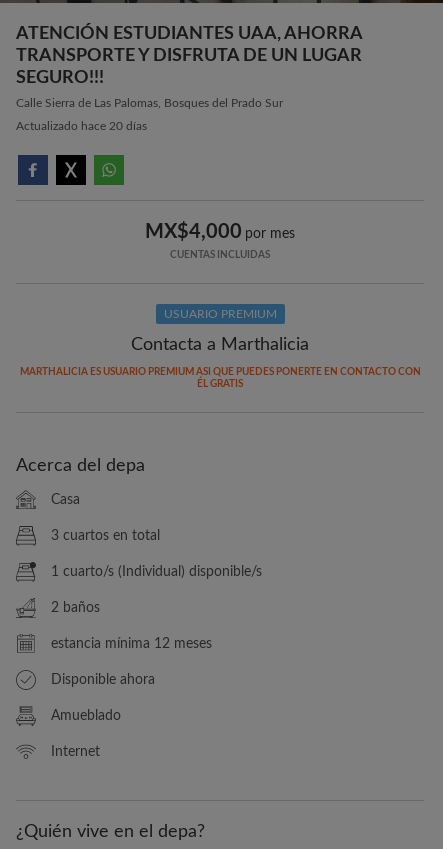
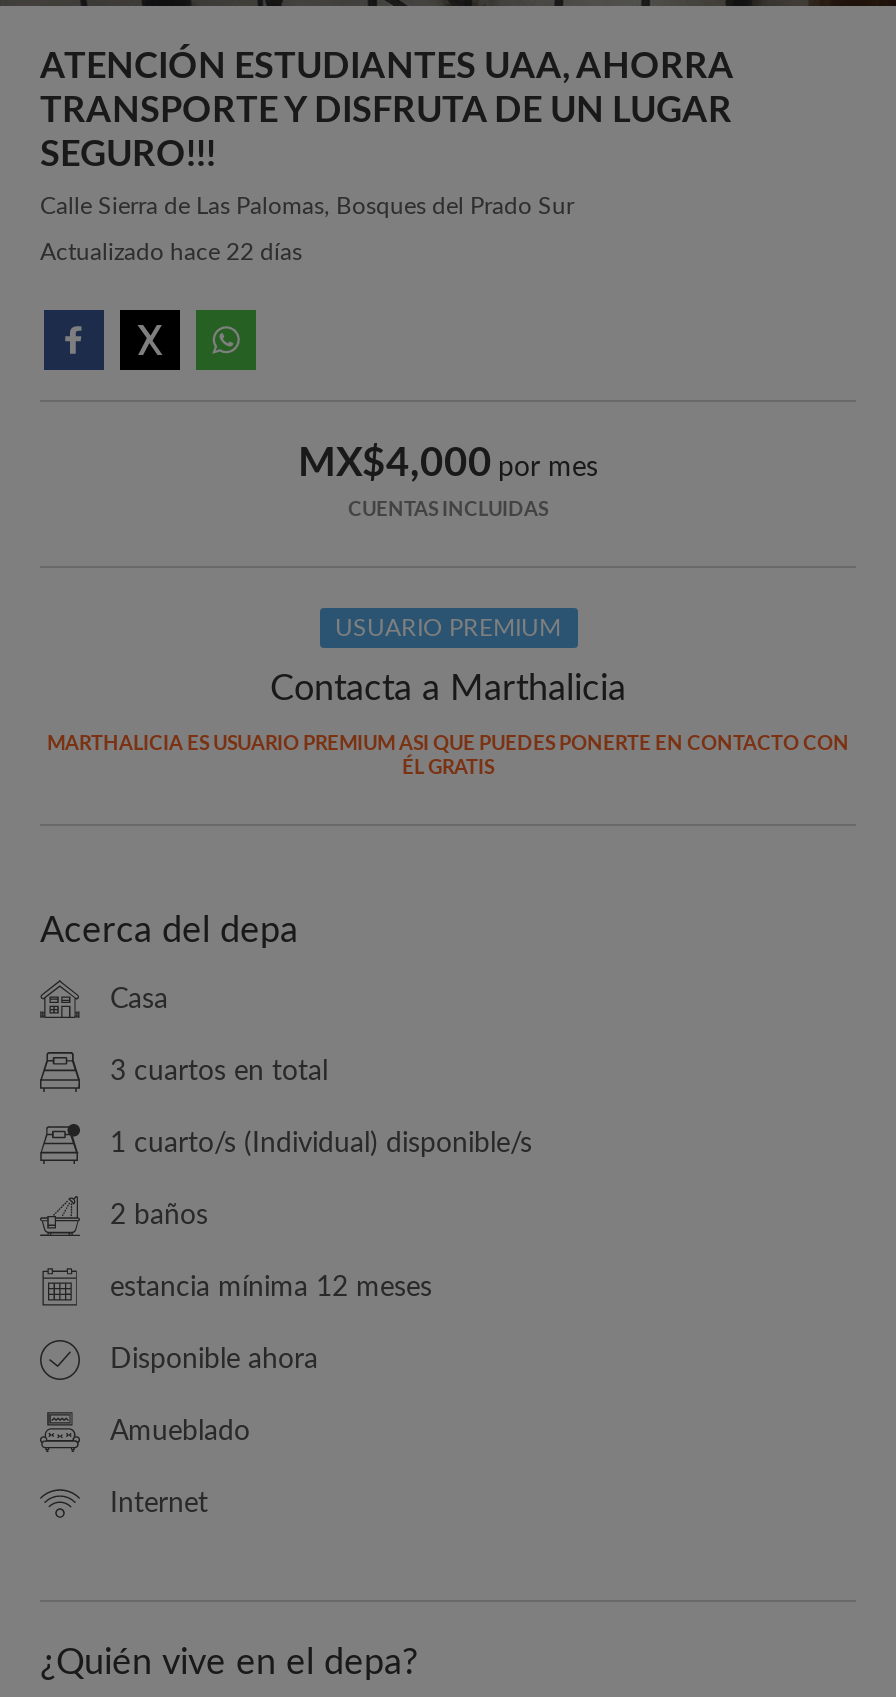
- Actualizado hace 20 días
+ Actualizado hace 22 días
